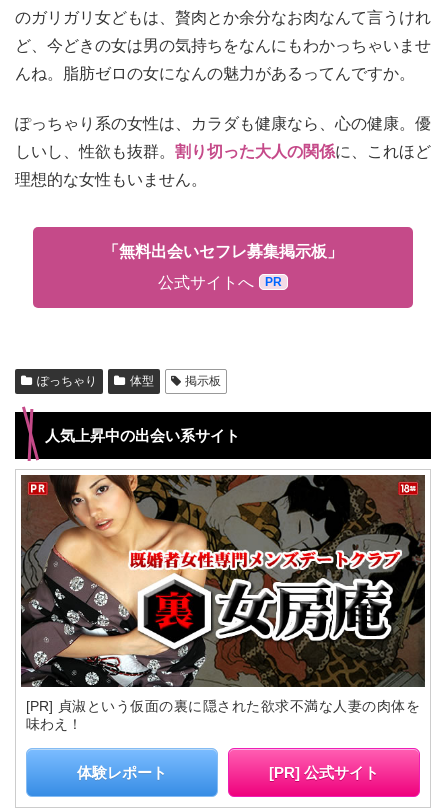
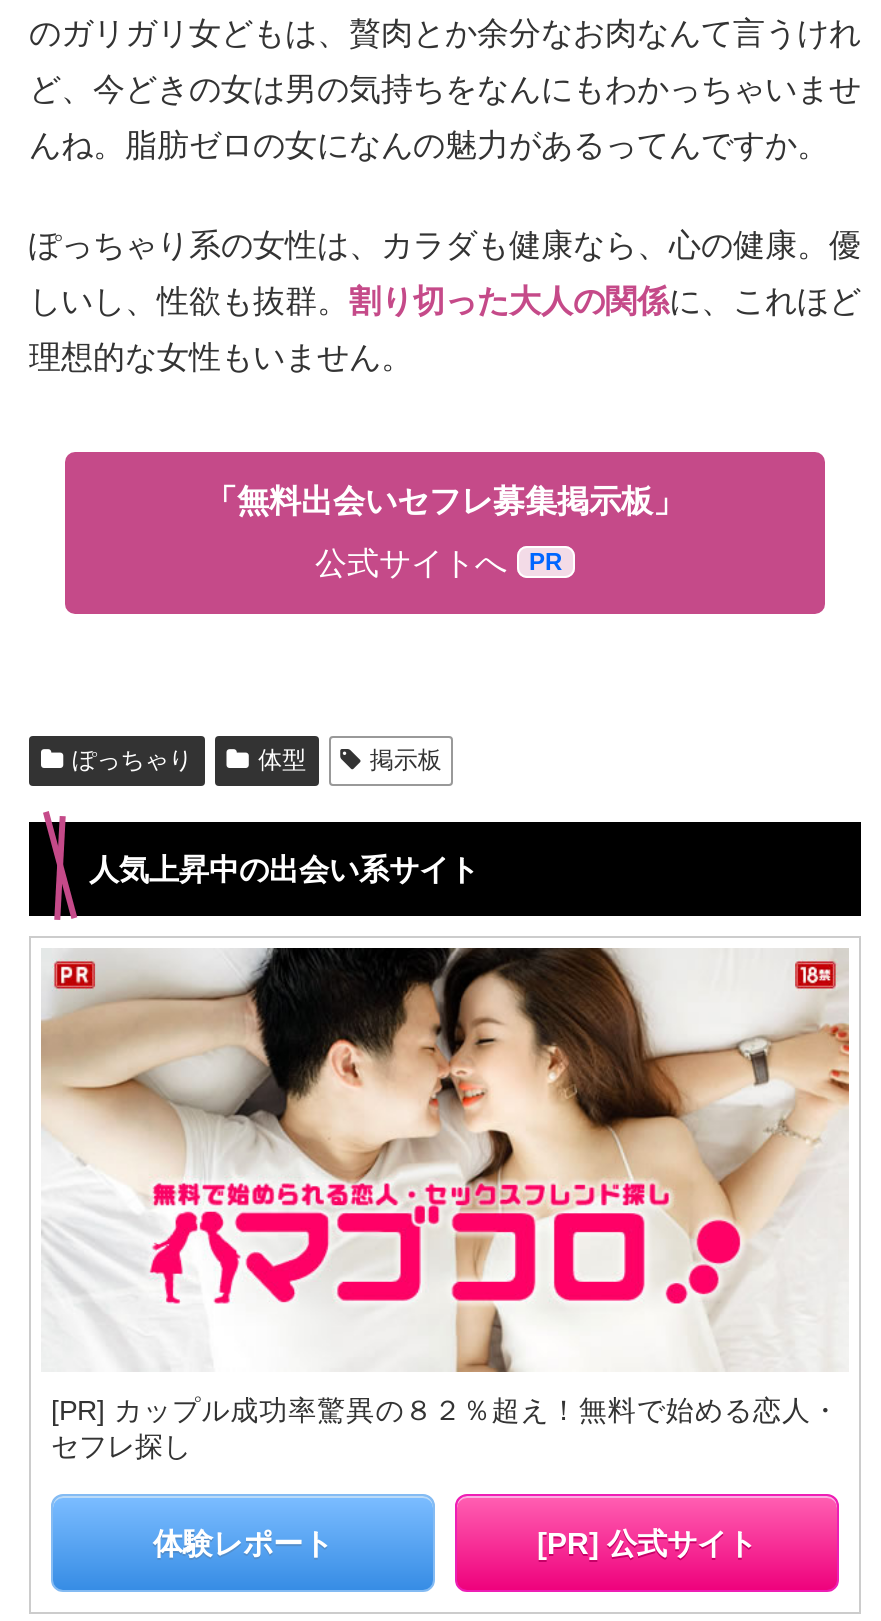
- [image]
- [PR] 貞淑という仮面の裏に隠された欲求不満な人妻の肉体を
- 味わえ！
+ [image]
+ [PR] カップル成功率驚異の８２％超え！無料で始める恋人・
+ セフレ探し
